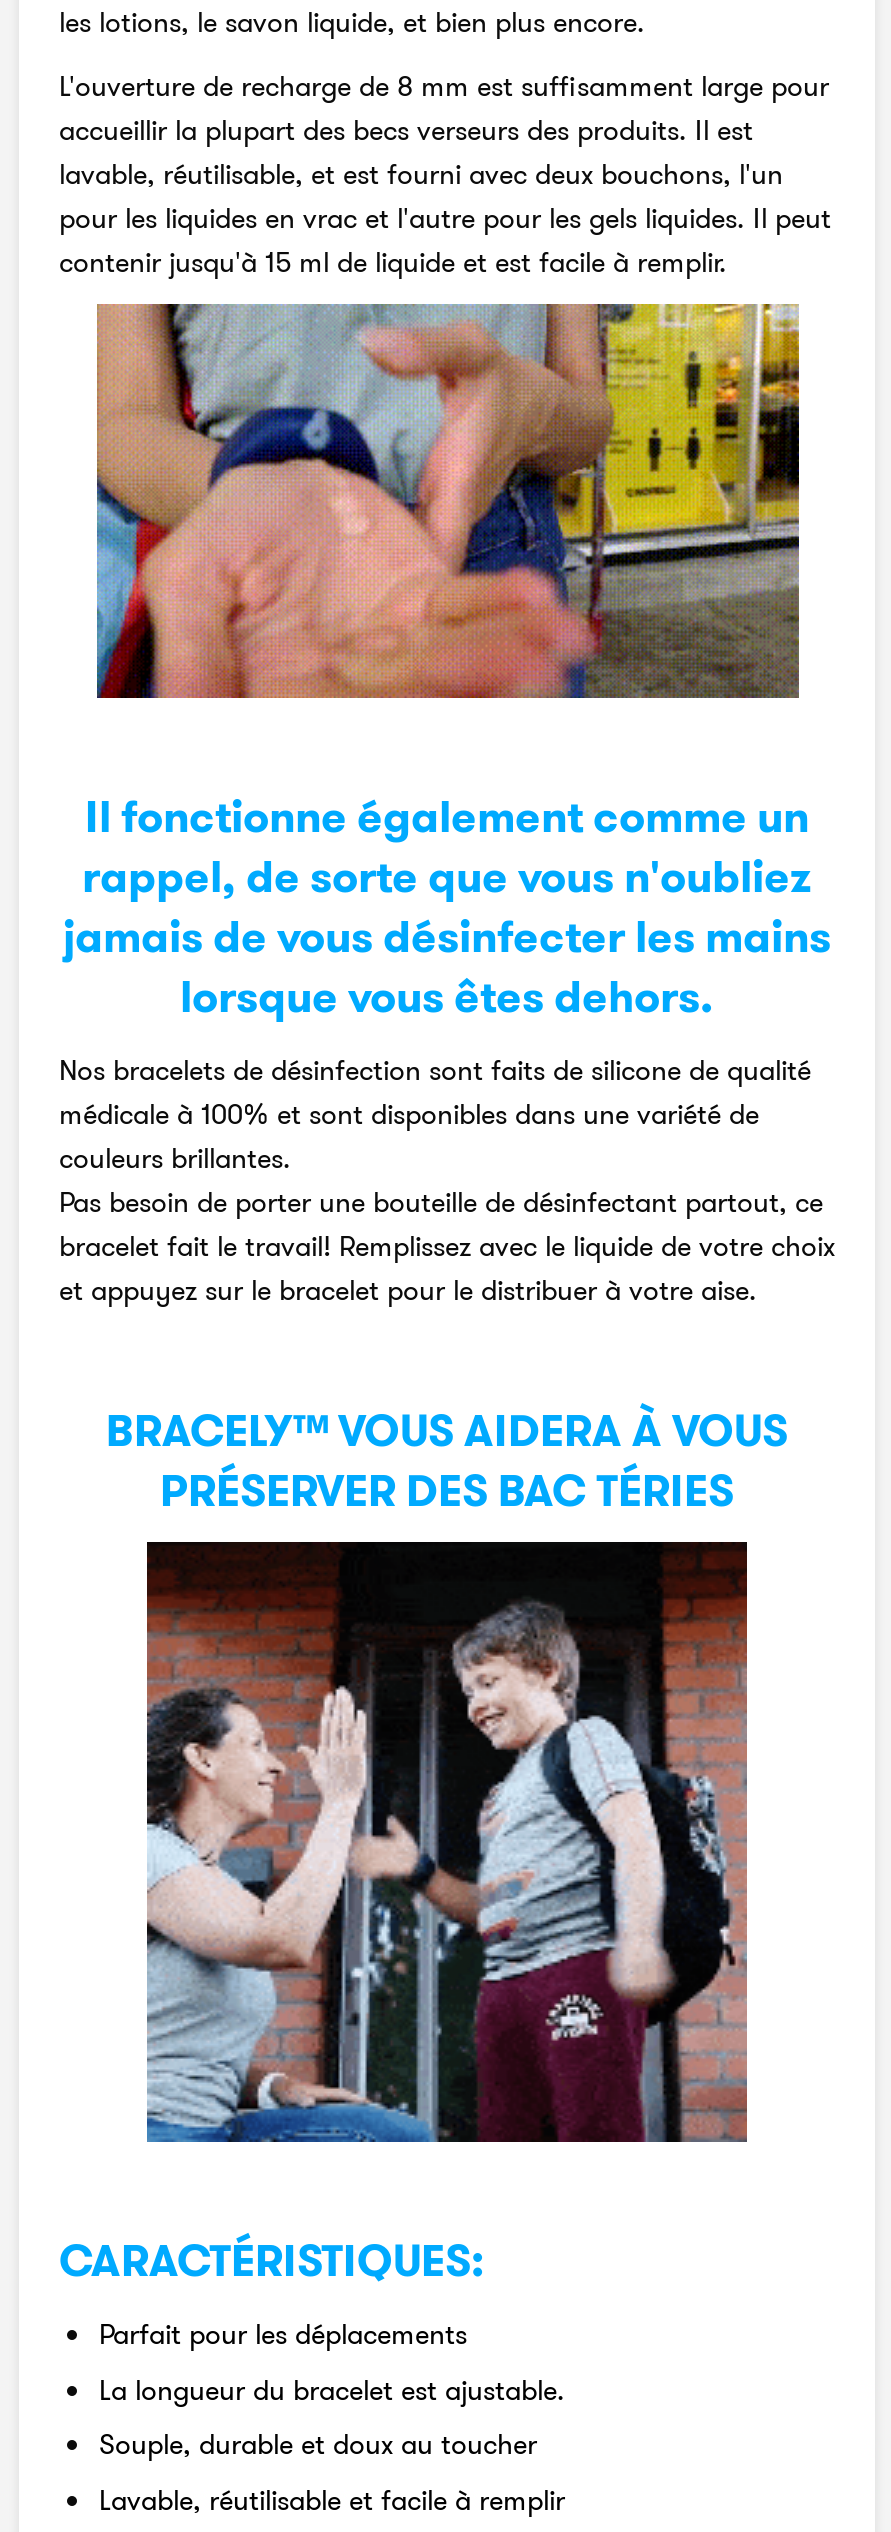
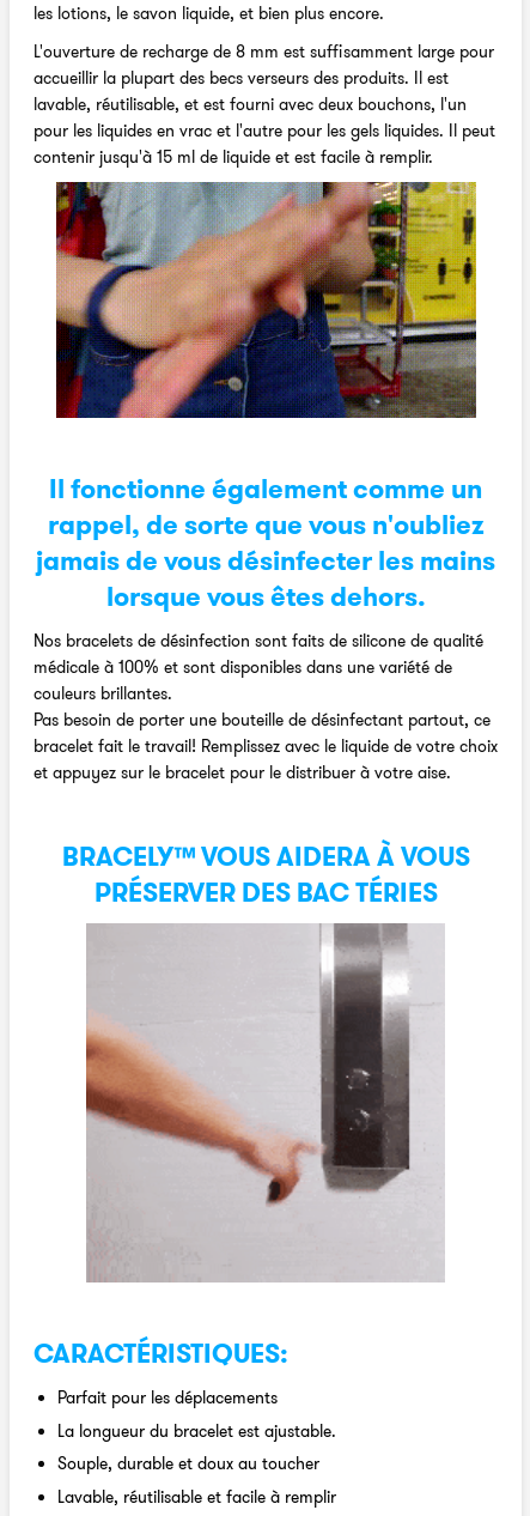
- [image]
+ [image]

- [image]
+ [image]
